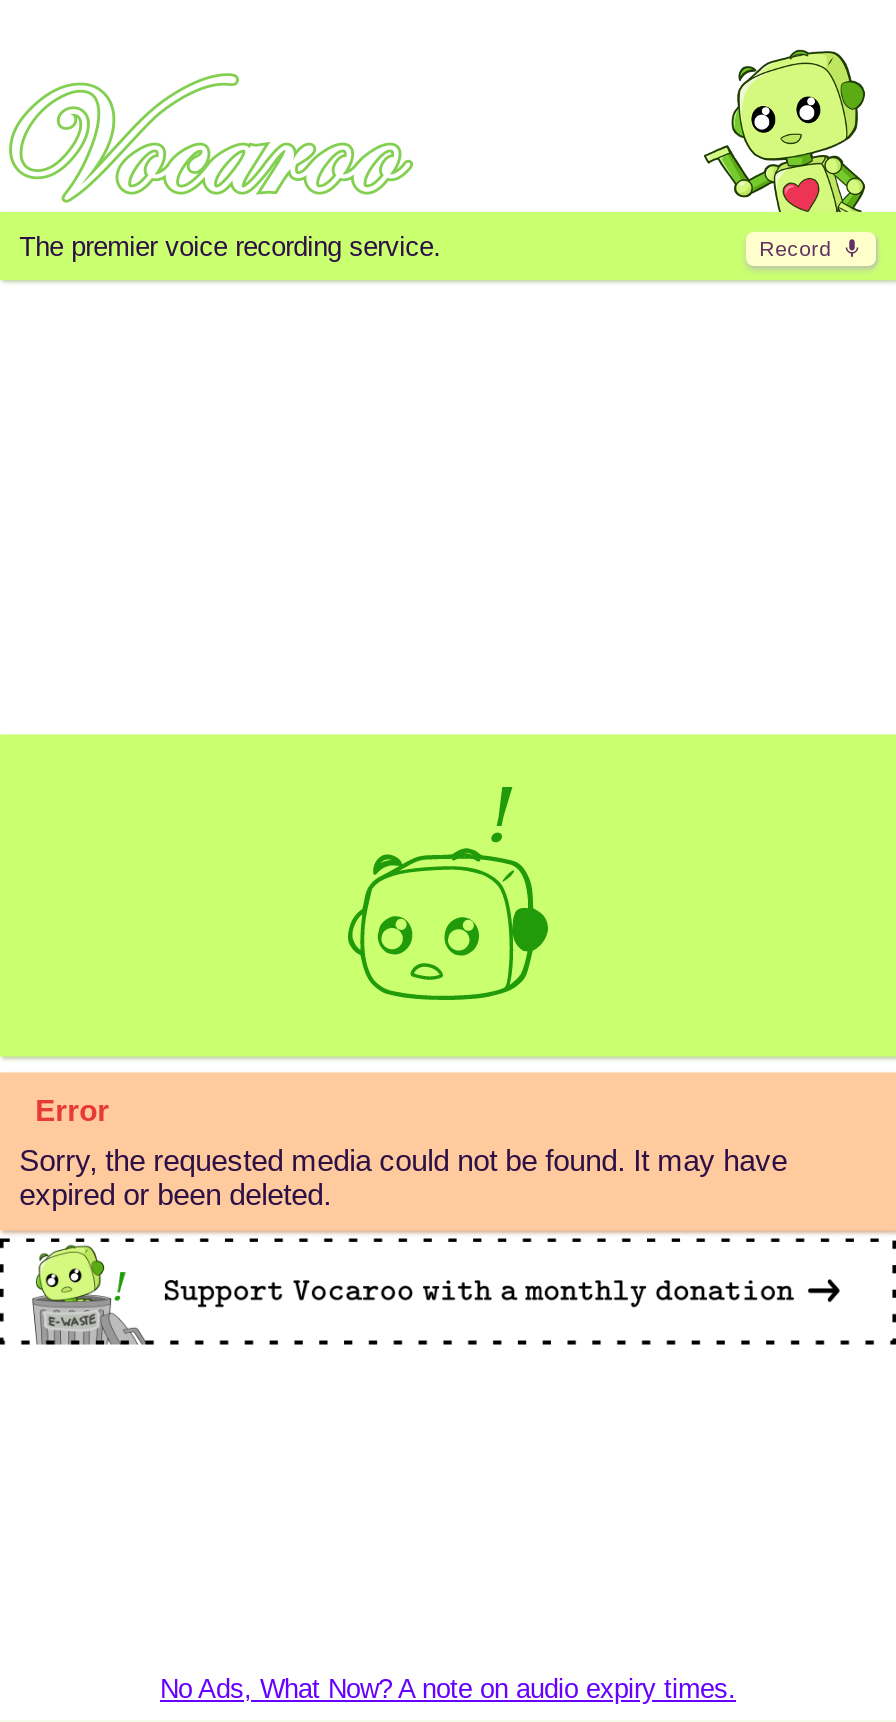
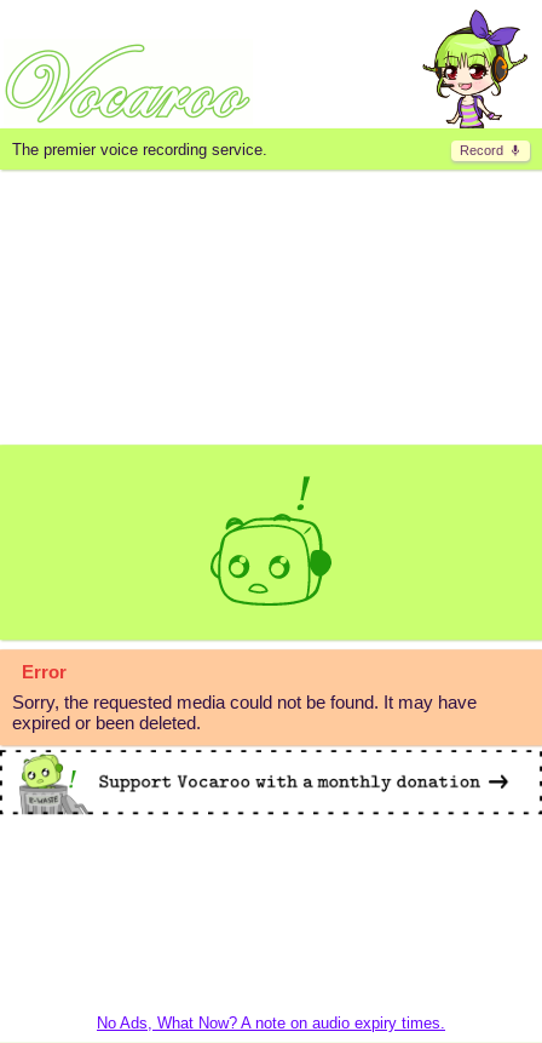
- [image]
+ [image]
